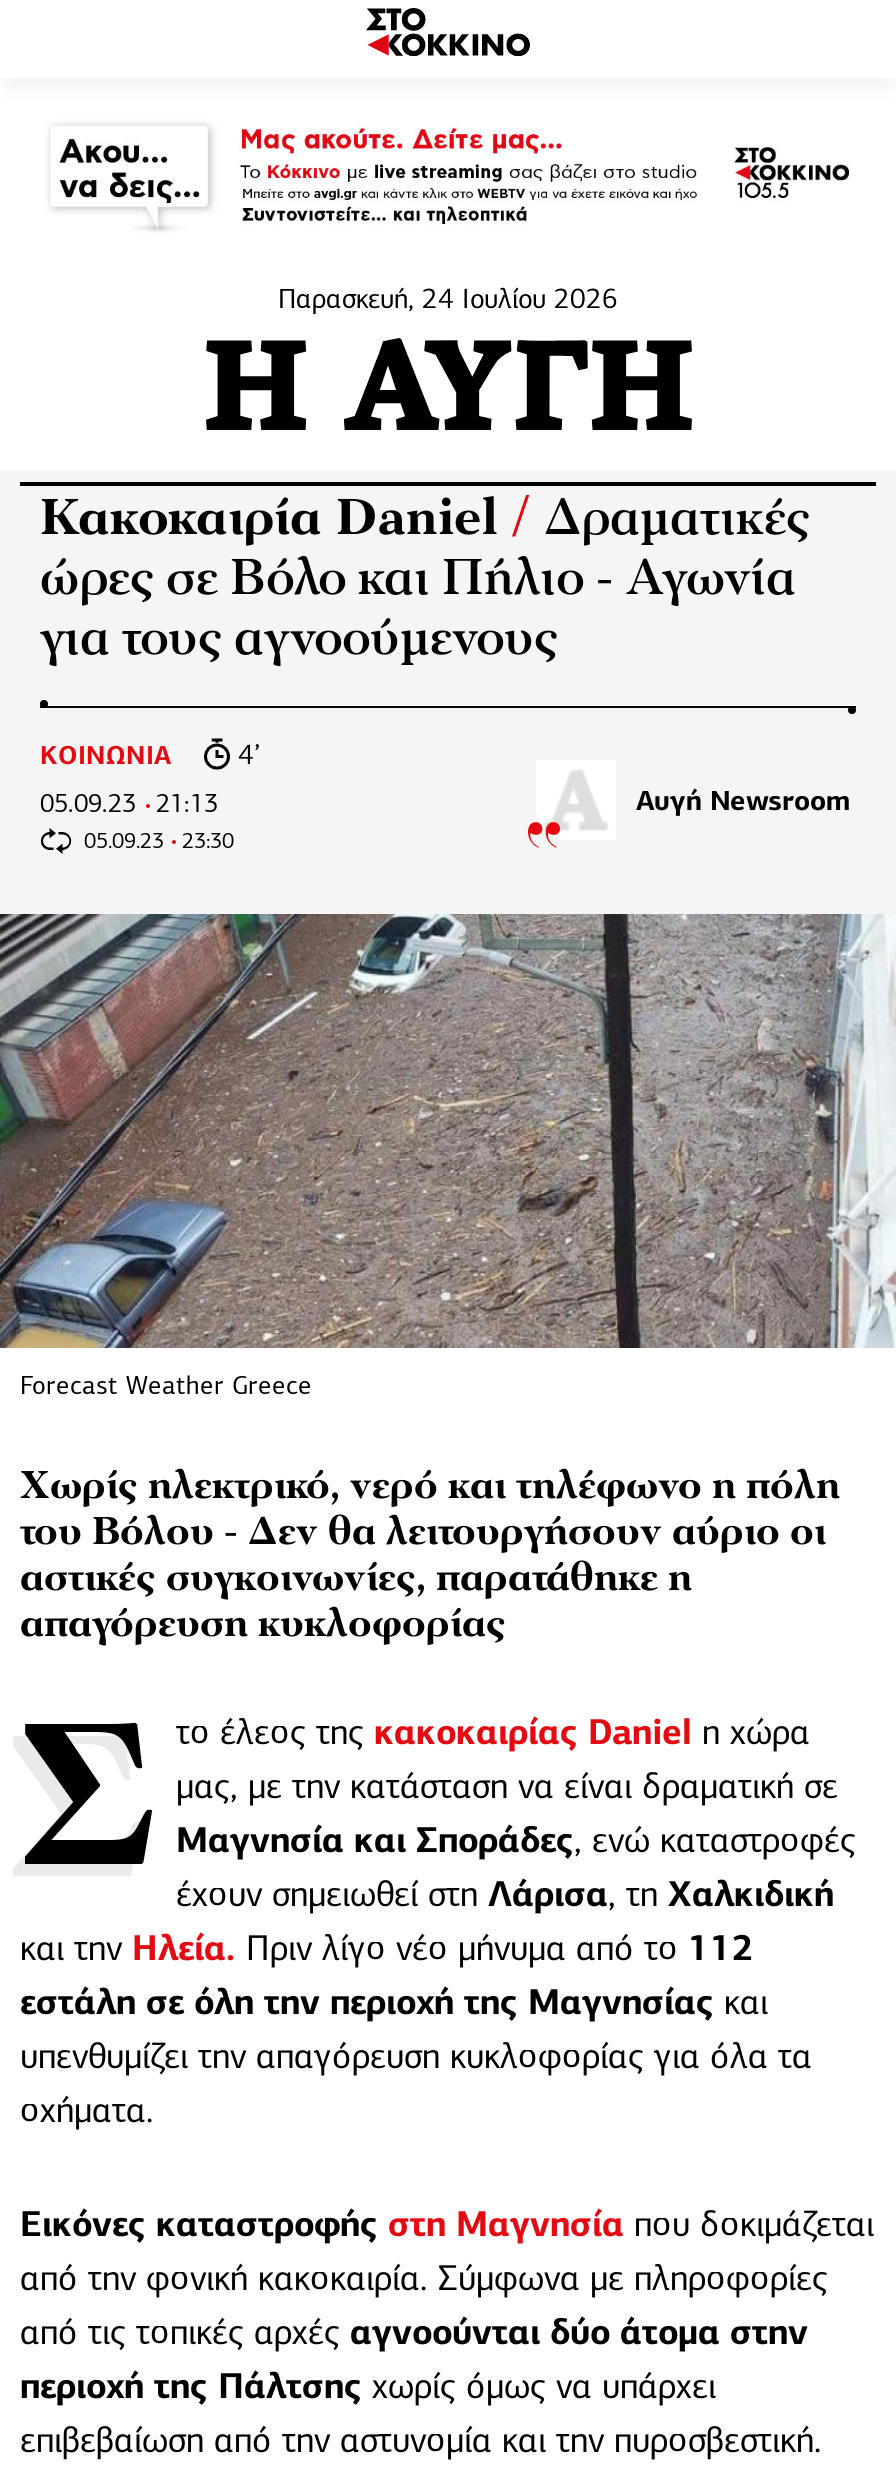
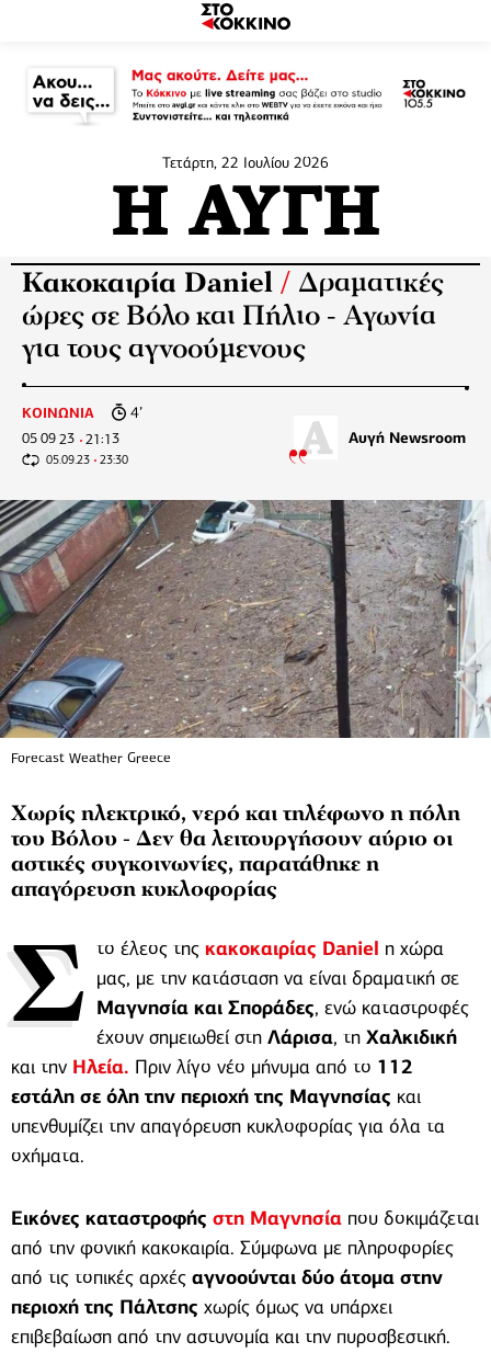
- Παρασκευή, 24 Ιουλίου 2026
+ Τετάρτη, 22 Ιουλίου 2026
